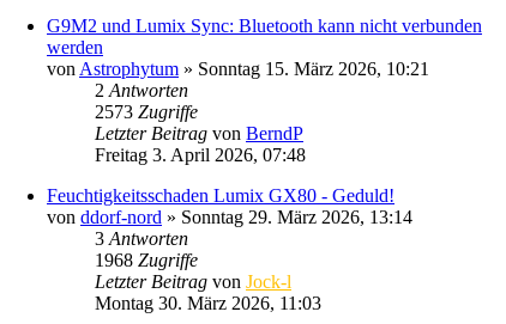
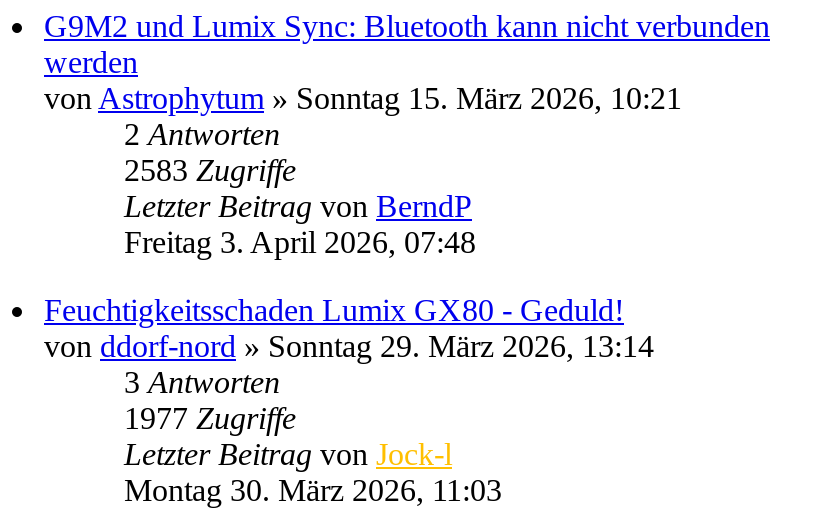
- 2573 Zugriffe
+ 2583 Zugriffe

- 1968 Zugriffe
+ 1977 Zugriffe
